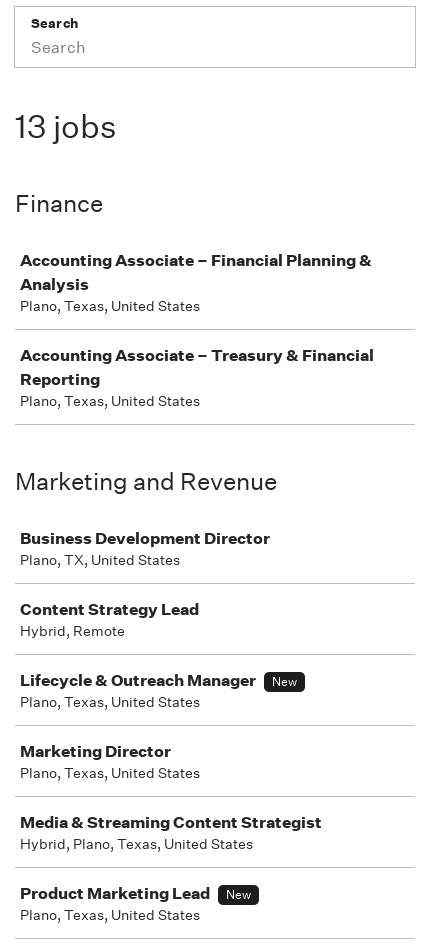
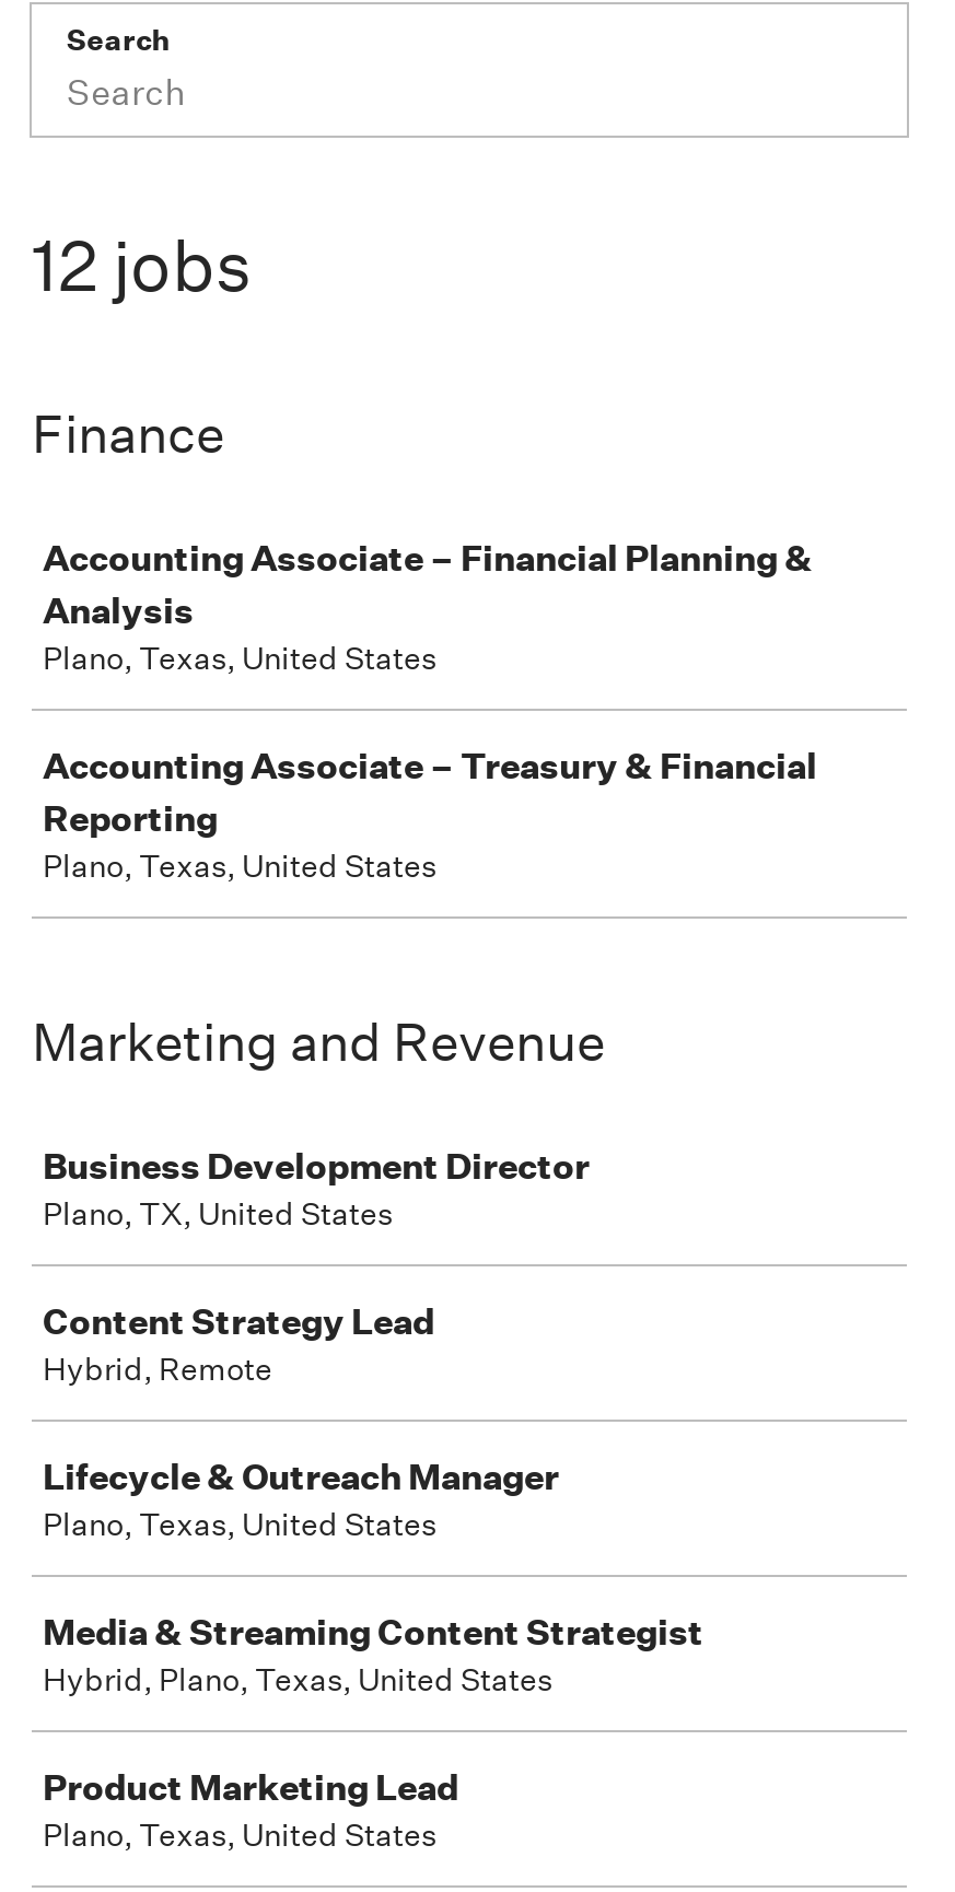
- 13 jobs
+ 12 jobs

- New
- Plano, Texas, United States
- Marketing Director

- New
